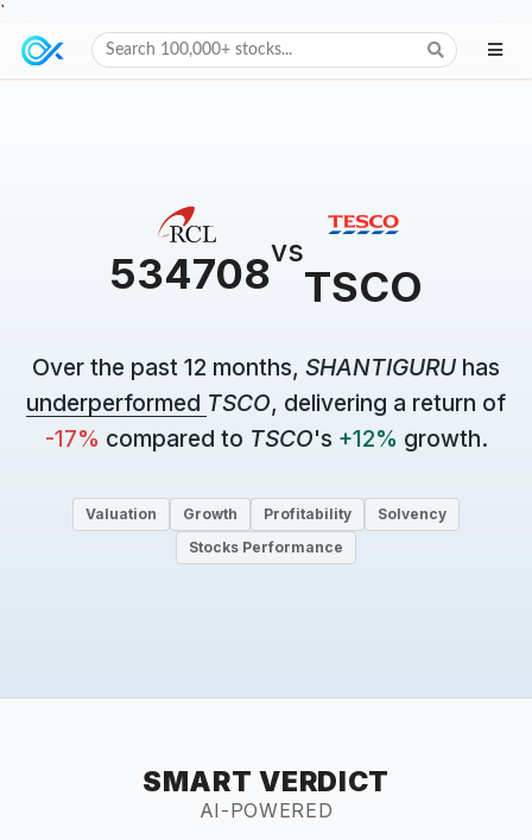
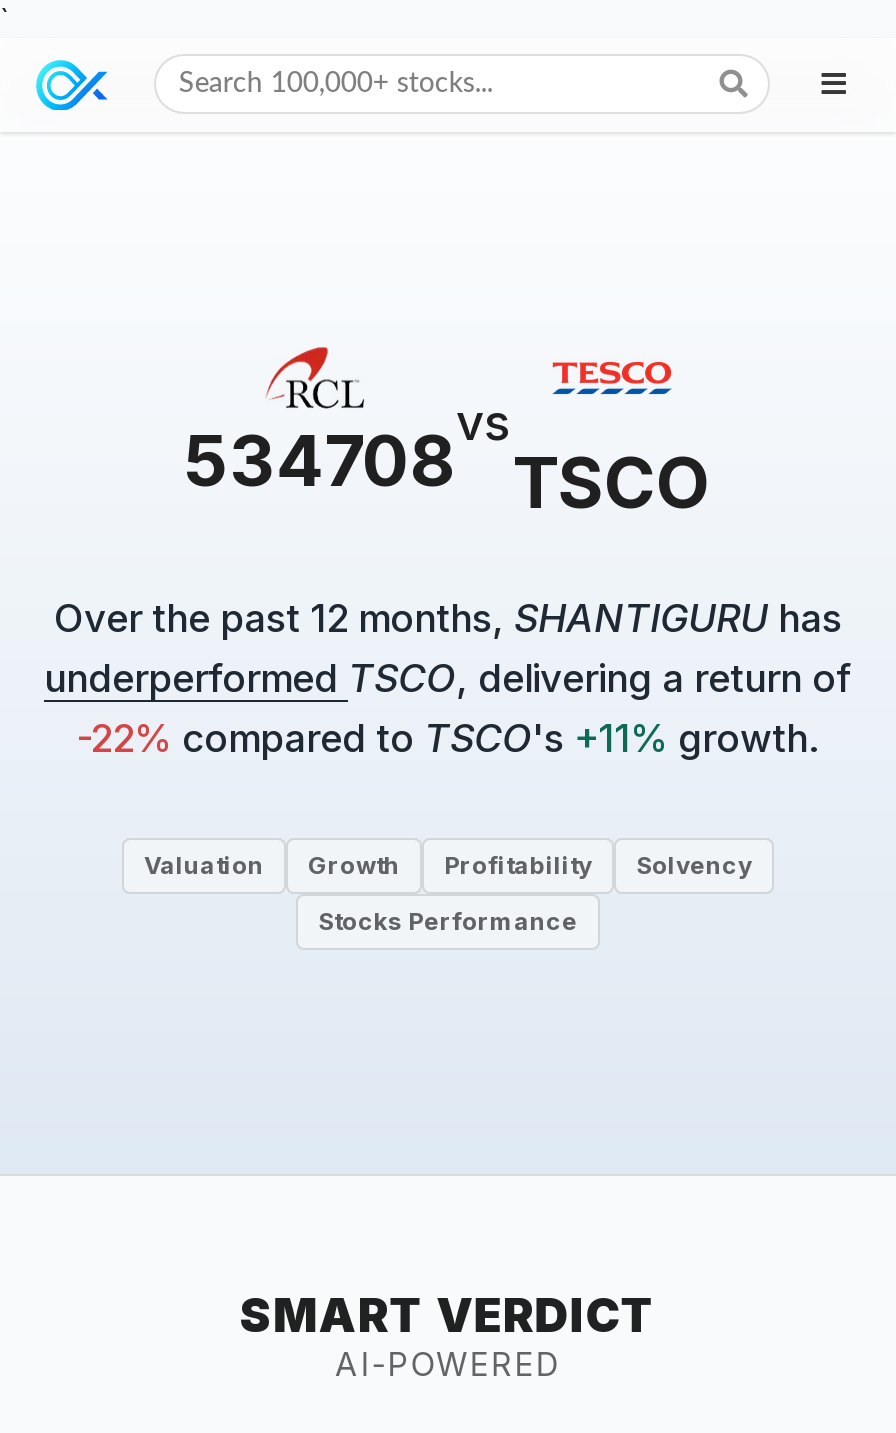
- -17% compared to TSCO's +12% growth.
+ -22% compared to TSCO's +11% growth.
